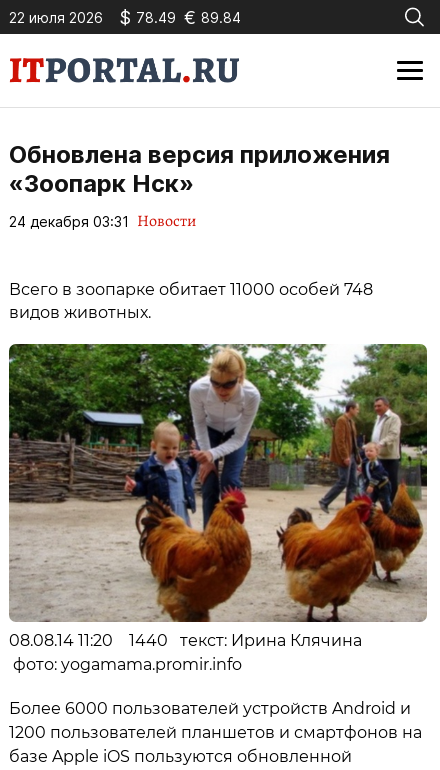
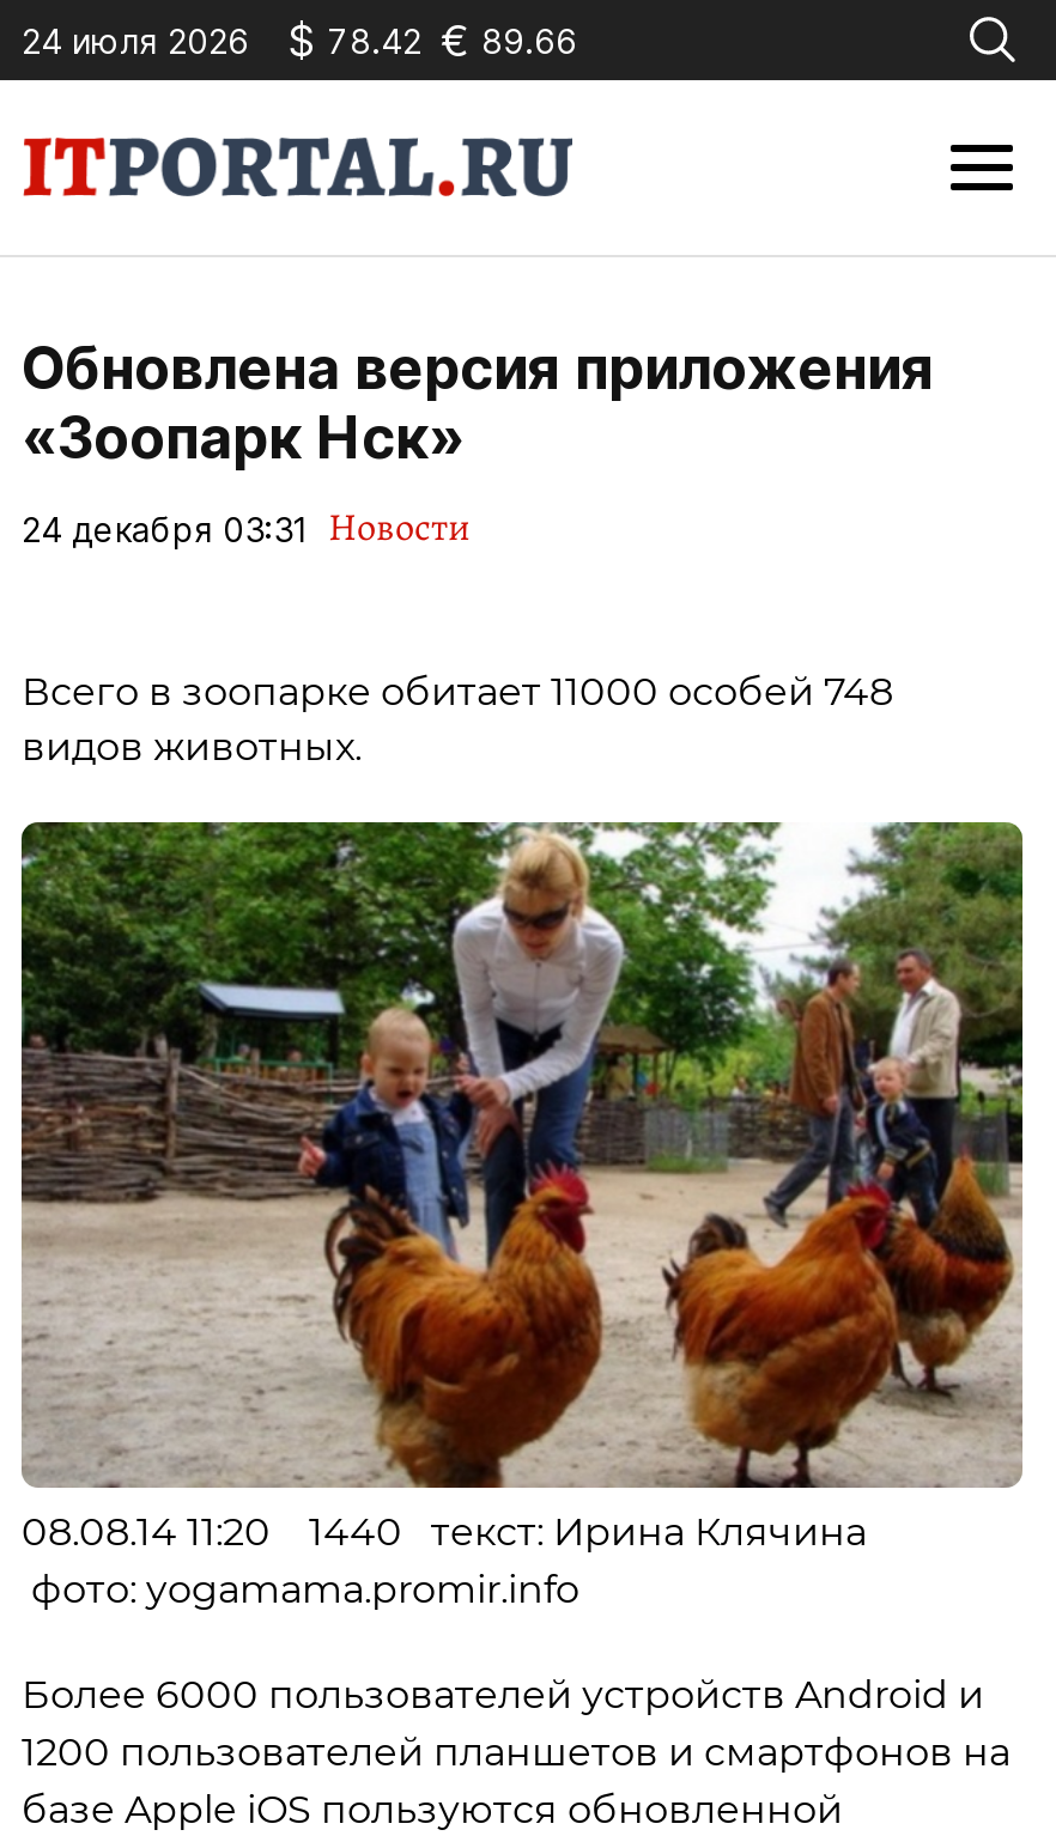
- 22 июля 2026
+ 24 июля 2026

- $ 78.49 € 89.84
+ $ 78.42 € 89.66
